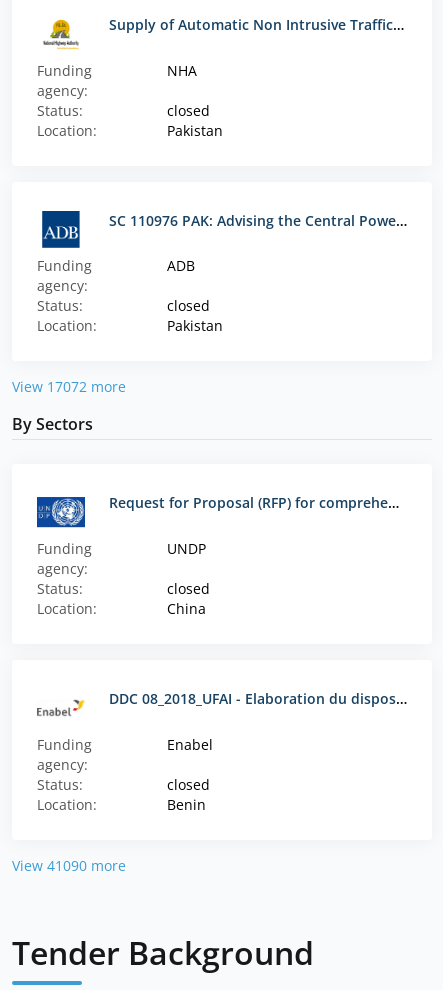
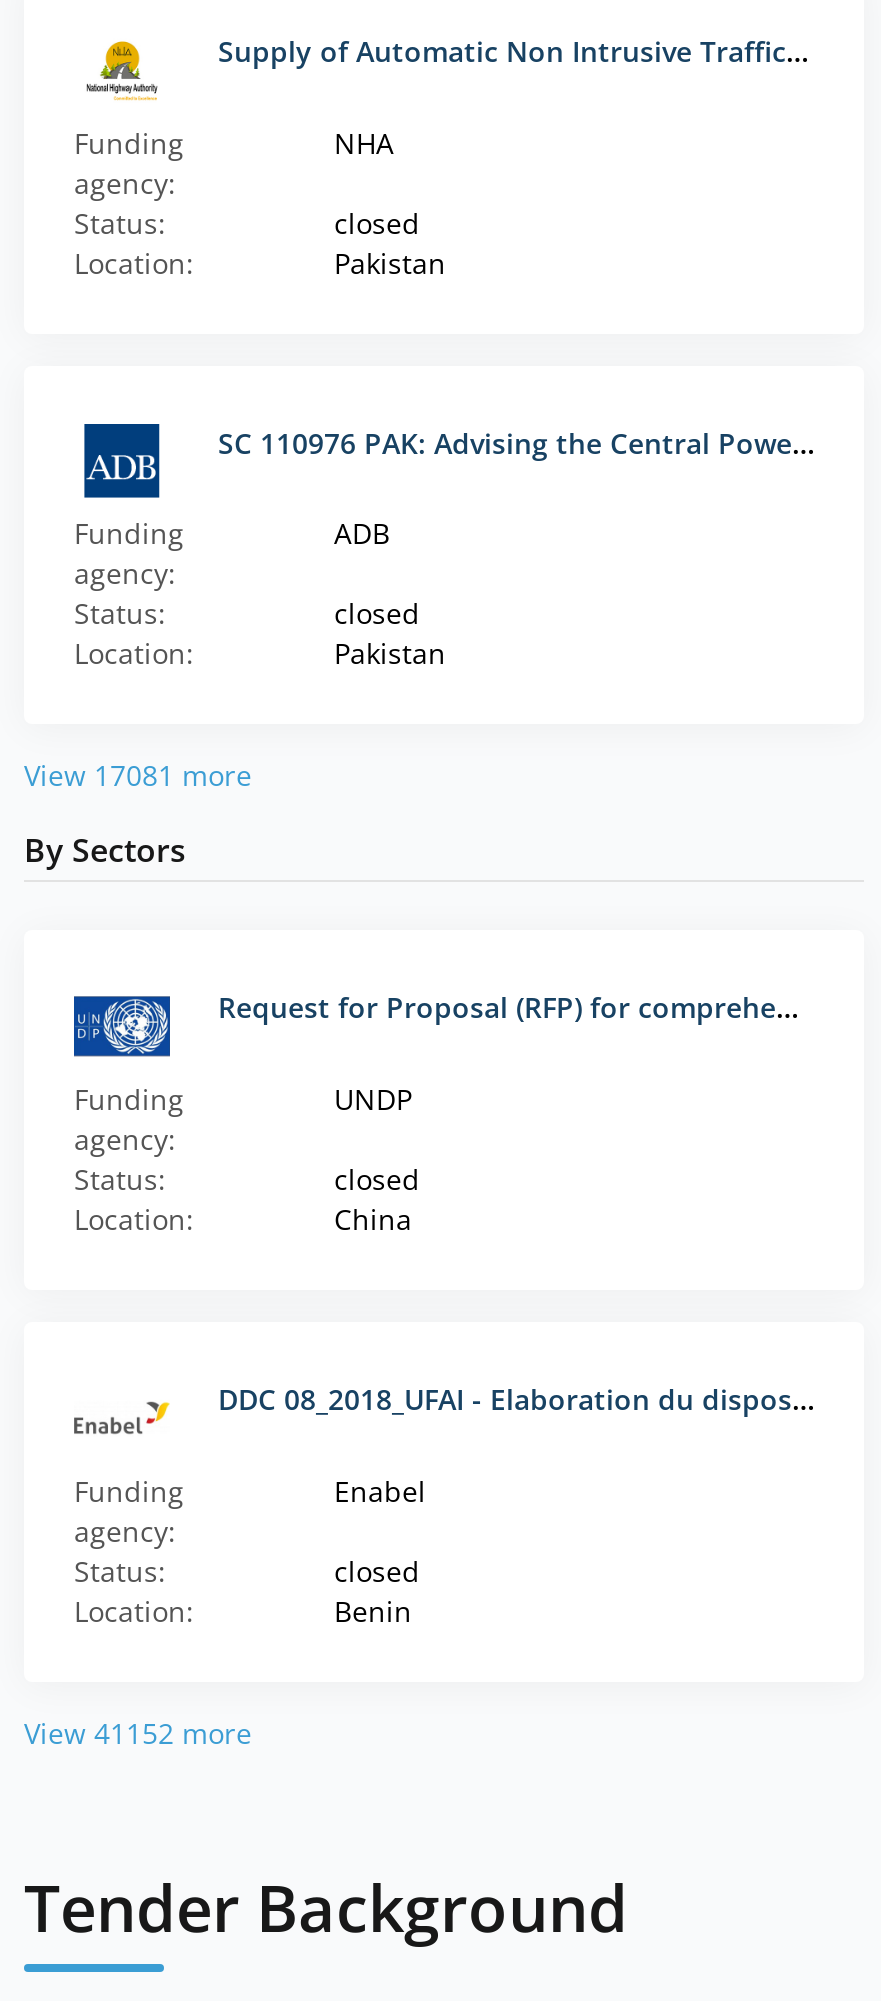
- View 17072 more
+ View 17081 more

- View 41090 more
+ View 41152 more
